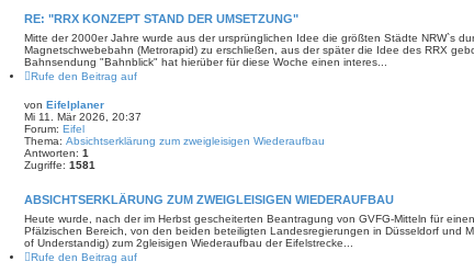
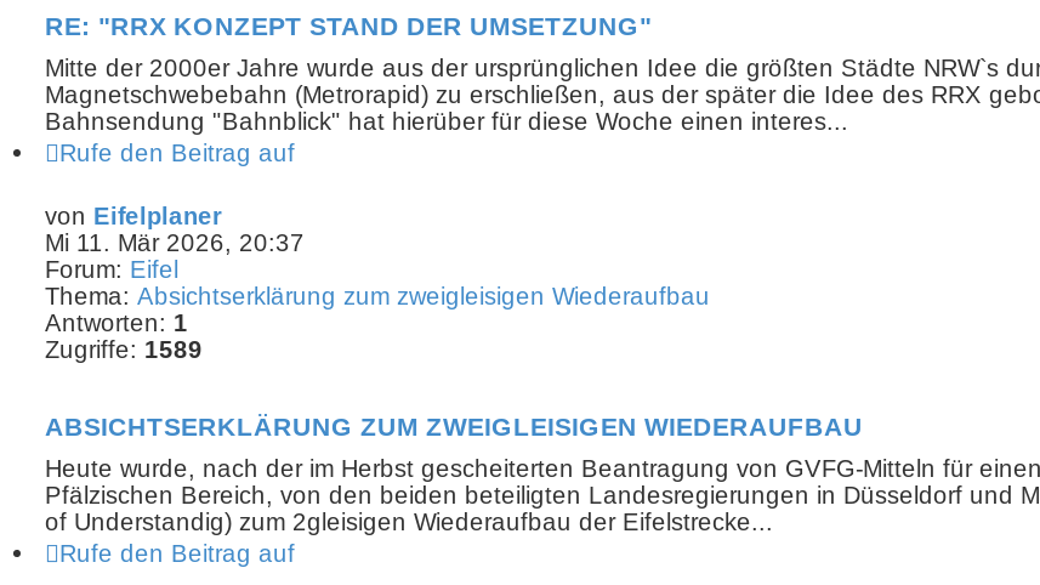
- Zugriffe: 1581
+ Zugriffe: 1589
